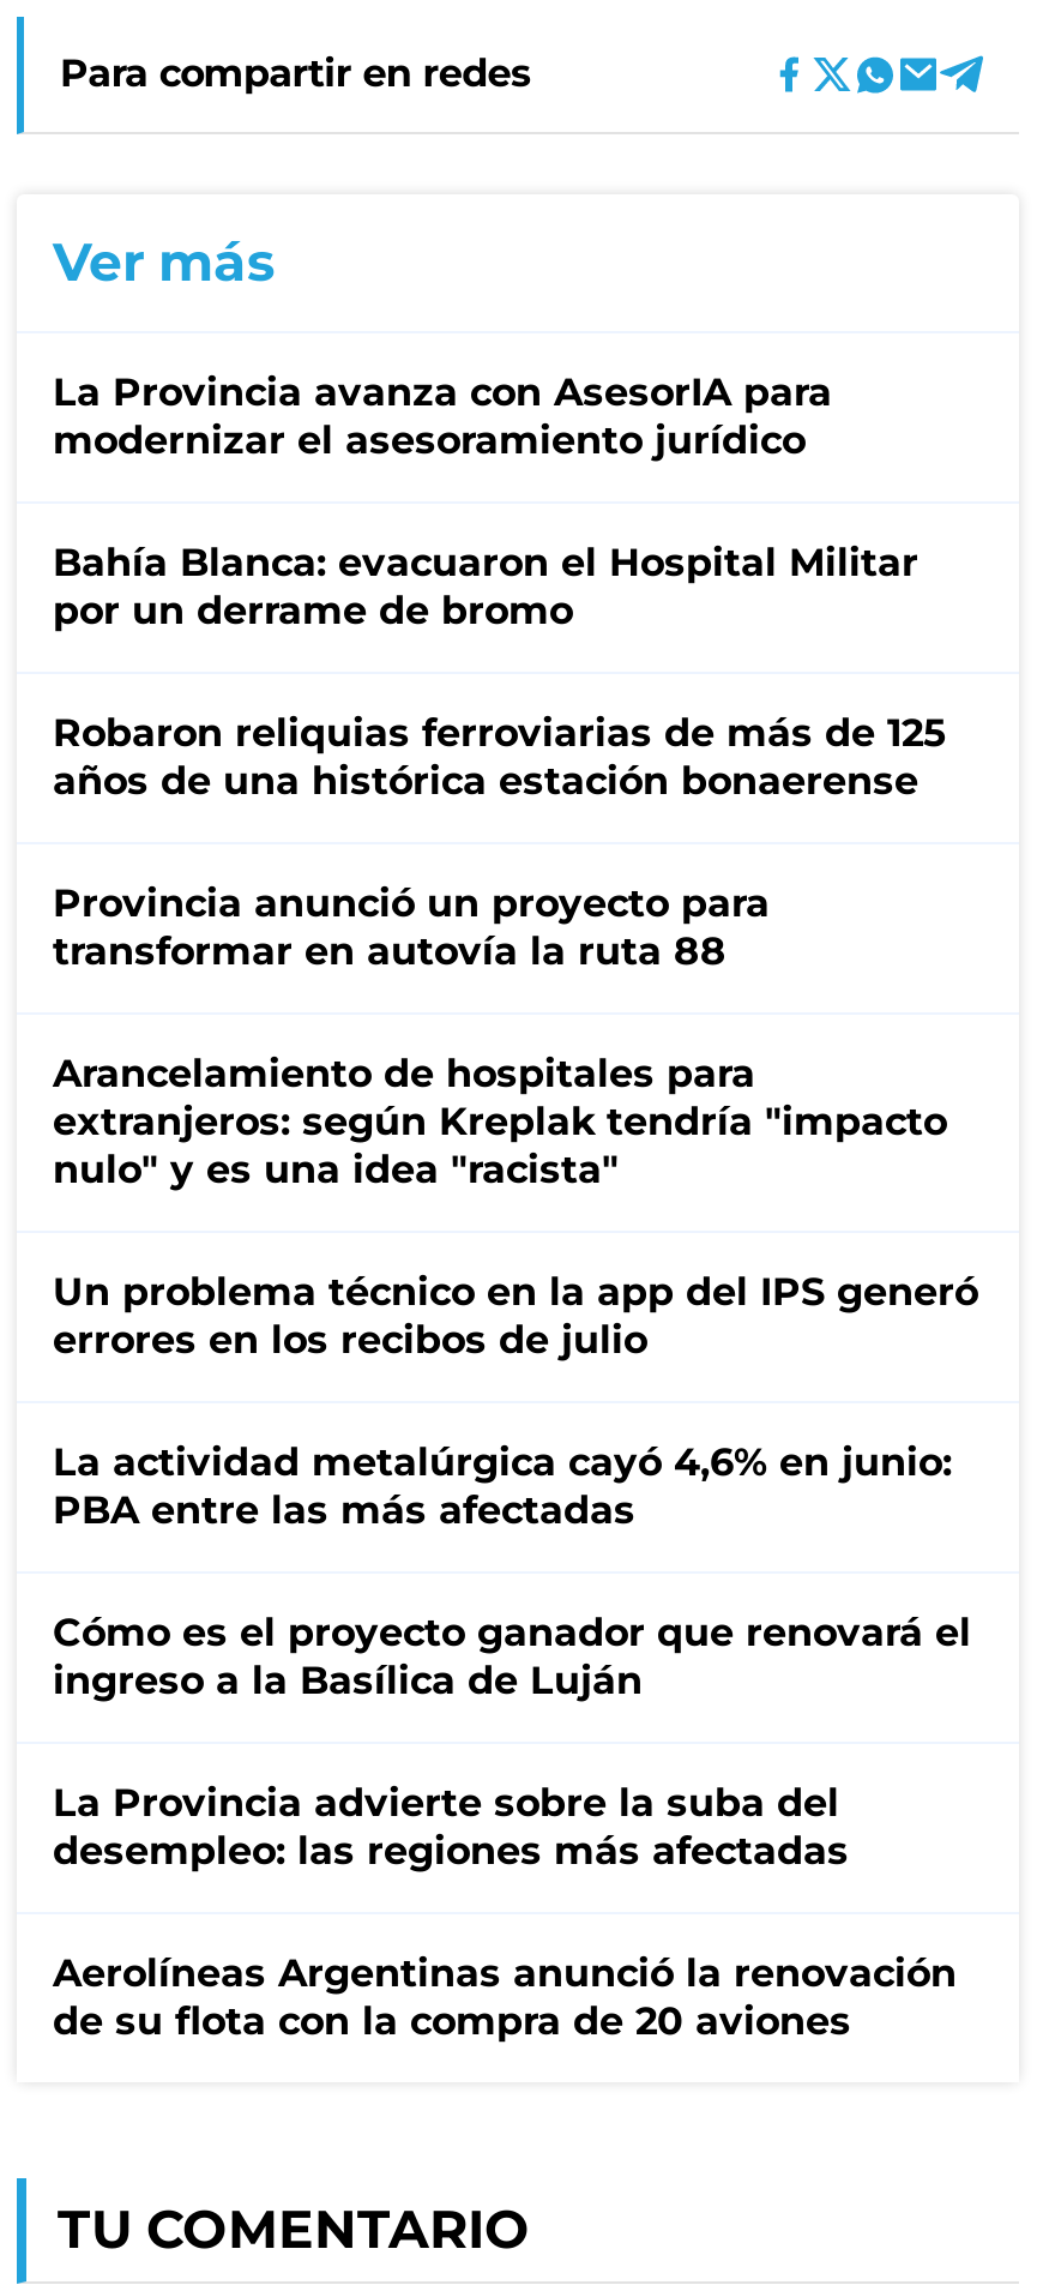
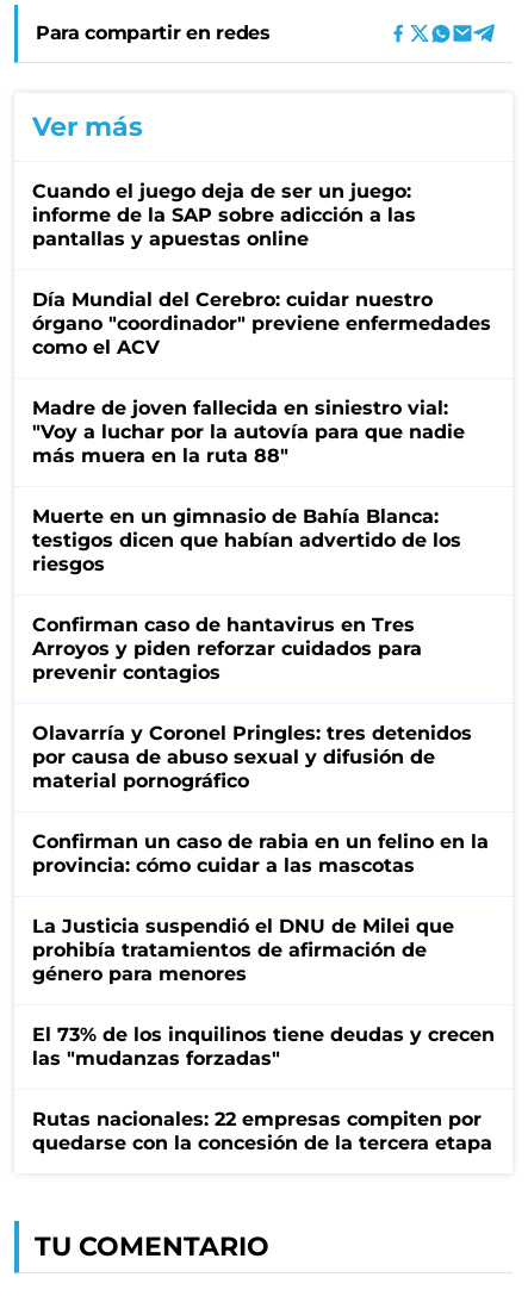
- La Provincia avanza con AsesorIA para
- modernizar el asesoramiento jurídico
+ Cuando el juego deja de ser un juego:
+ informe de la SAP sobre adicción a las
+ pantallas y apuestas online

- Bahía Blanca: evacuaron el Hospital Militar
- por un derrame de bromo
+ Día Mundial del Cerebro: cuidar nuestro
+ órgano "coordinador" previene enfermedades
+ como el ACV

- Robaron reliquias ferroviarias de más de 125
- años de una histórica estación bonaerense
+ Madre de joven fallecida en siniestro vial:
+ "Voy a luchar por la autovía para que nadie
+ más muera en la ruta 88"

- Provincia anunció un proyecto para
- transformar en autovía la ruta 88
+ Muerte en un gimnasio de Bahía Blanca:
+ testigos dicen que habían advertido de los
+ riesgos

- Arancelamiento de hospitales para
- extranjeros: según Kreplak tendría "impacto
- nulo" y es una idea "racista"
+ Confirman caso de hantavirus en Tres
+ Arroyos y piden reforzar cuidados para
+ prevenir contagios

- Un problema técnico en la app del IPS generó
- errores en los recibos de julio
+ Olavarría y Coronel Pringles: tres detenidos
+ por causa de abuso sexual y difusión de
+ material pornográfico

- La actividad metalúrgica cayó 4,6% en junio:
- PBA entre las más afectadas
+ Confirman un caso de rabia en un felino en la
+ provincia: cómo cuidar a las mascotas

- Cómo es el proyecto ganador que renovará el
- ingreso a la Basílica de Luján
+ La Justicia suspendió el DNU de Milei que
+ prohibía tratamientos de afirmación de
+ género para menores

- La Provincia advierte sobre la suba del
- desempleo: las regiones más afectadas
+ El 73% de los inquilinos tiene deudas y crecen
+ las "mudanzas forzadas"

- Aerolíneas Argentinas anunció la renovación
- de su flota con la compra de 20 aviones
+ Rutas nacionales: 22 empresas compiten por
+ quedarse con la concesión de la tercera etapa
